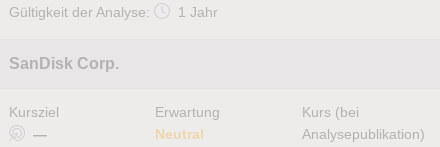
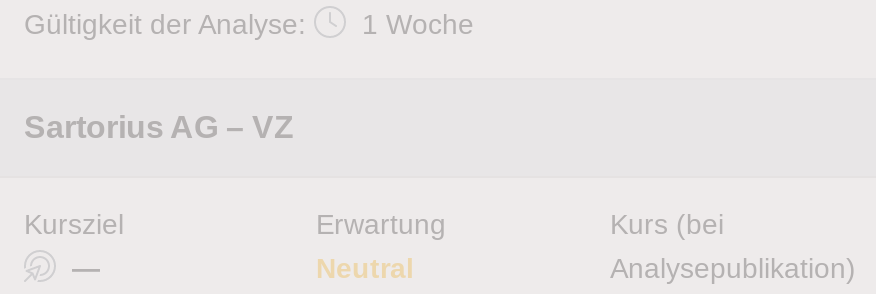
- Gültigkeit der Analyse: 1 Jahr
+ Gültigkeit der Analyse: 1 Woche

- SanDisk Corp.
+ Sartorius AG – VZ
